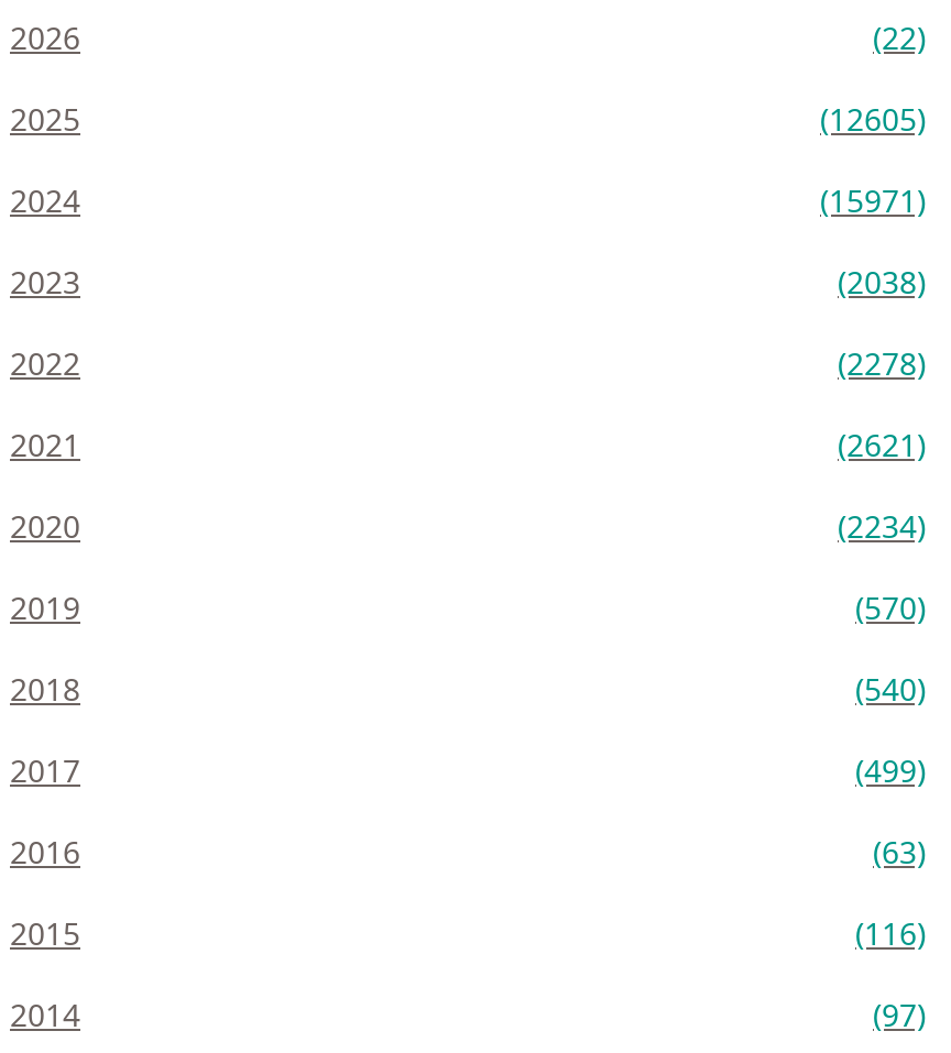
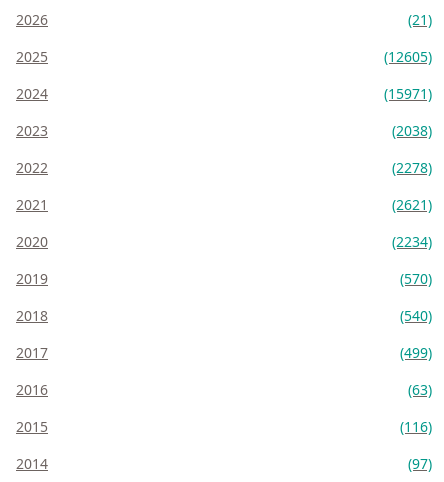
- (22)
+ (21)
